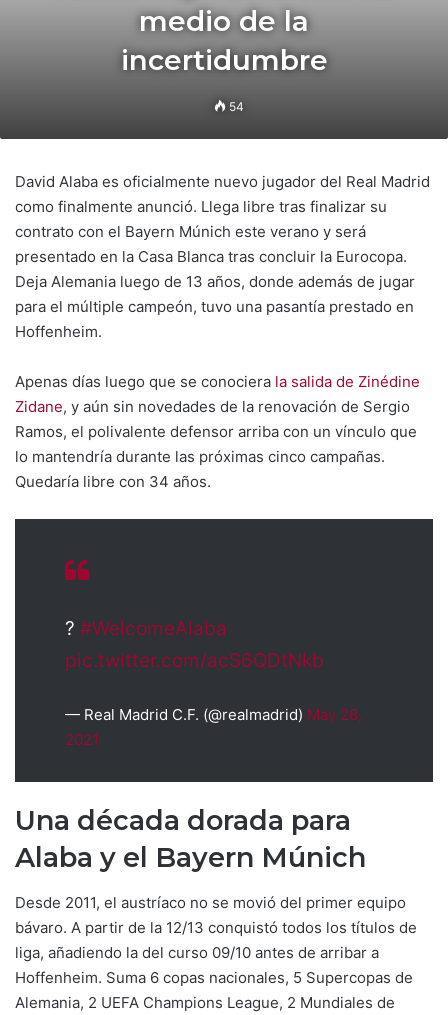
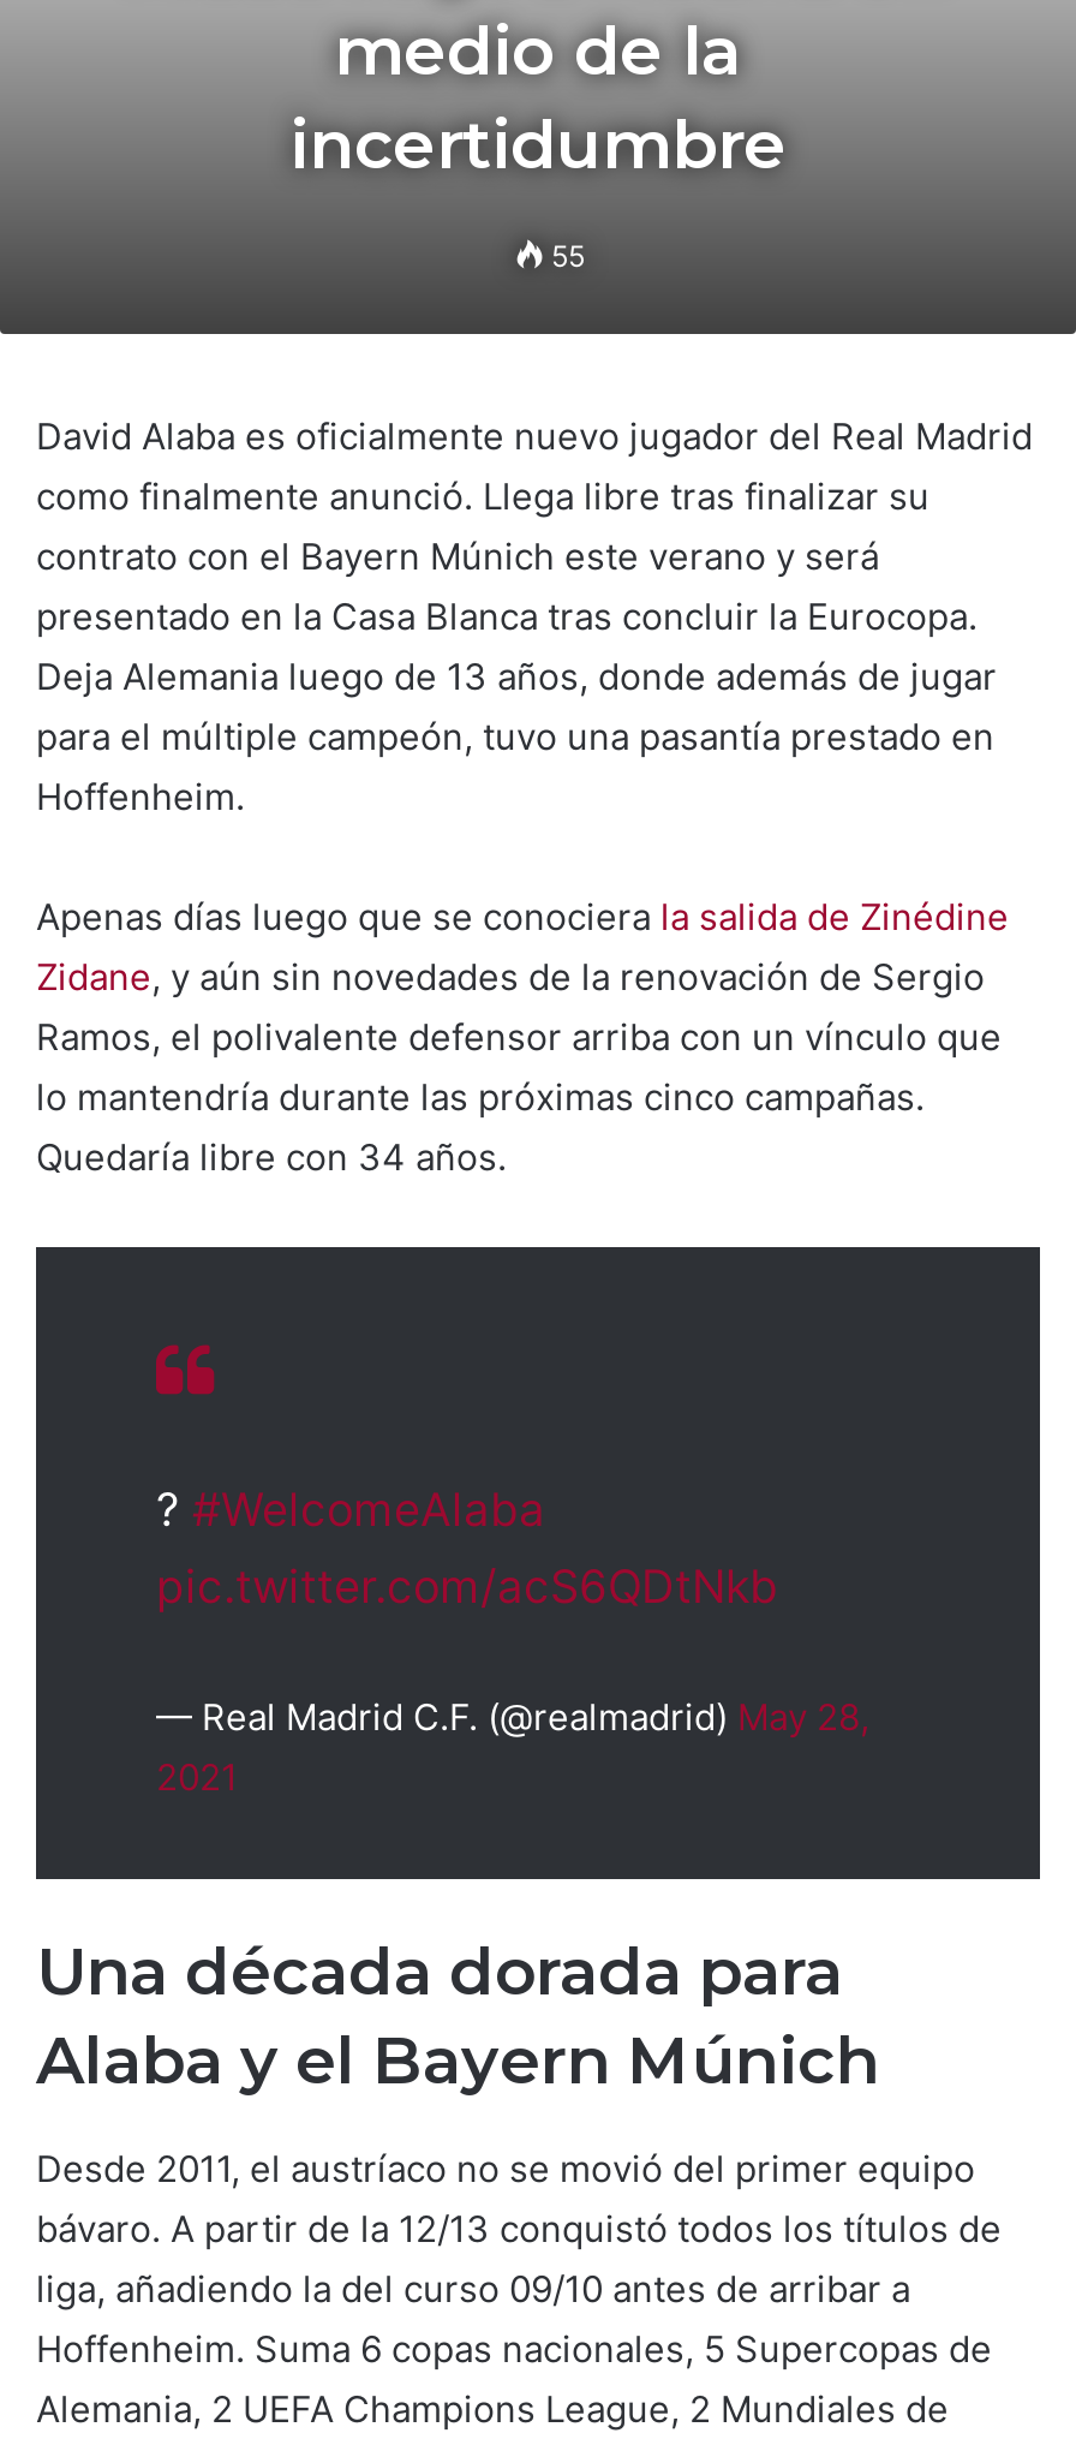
- 54
+ 55
